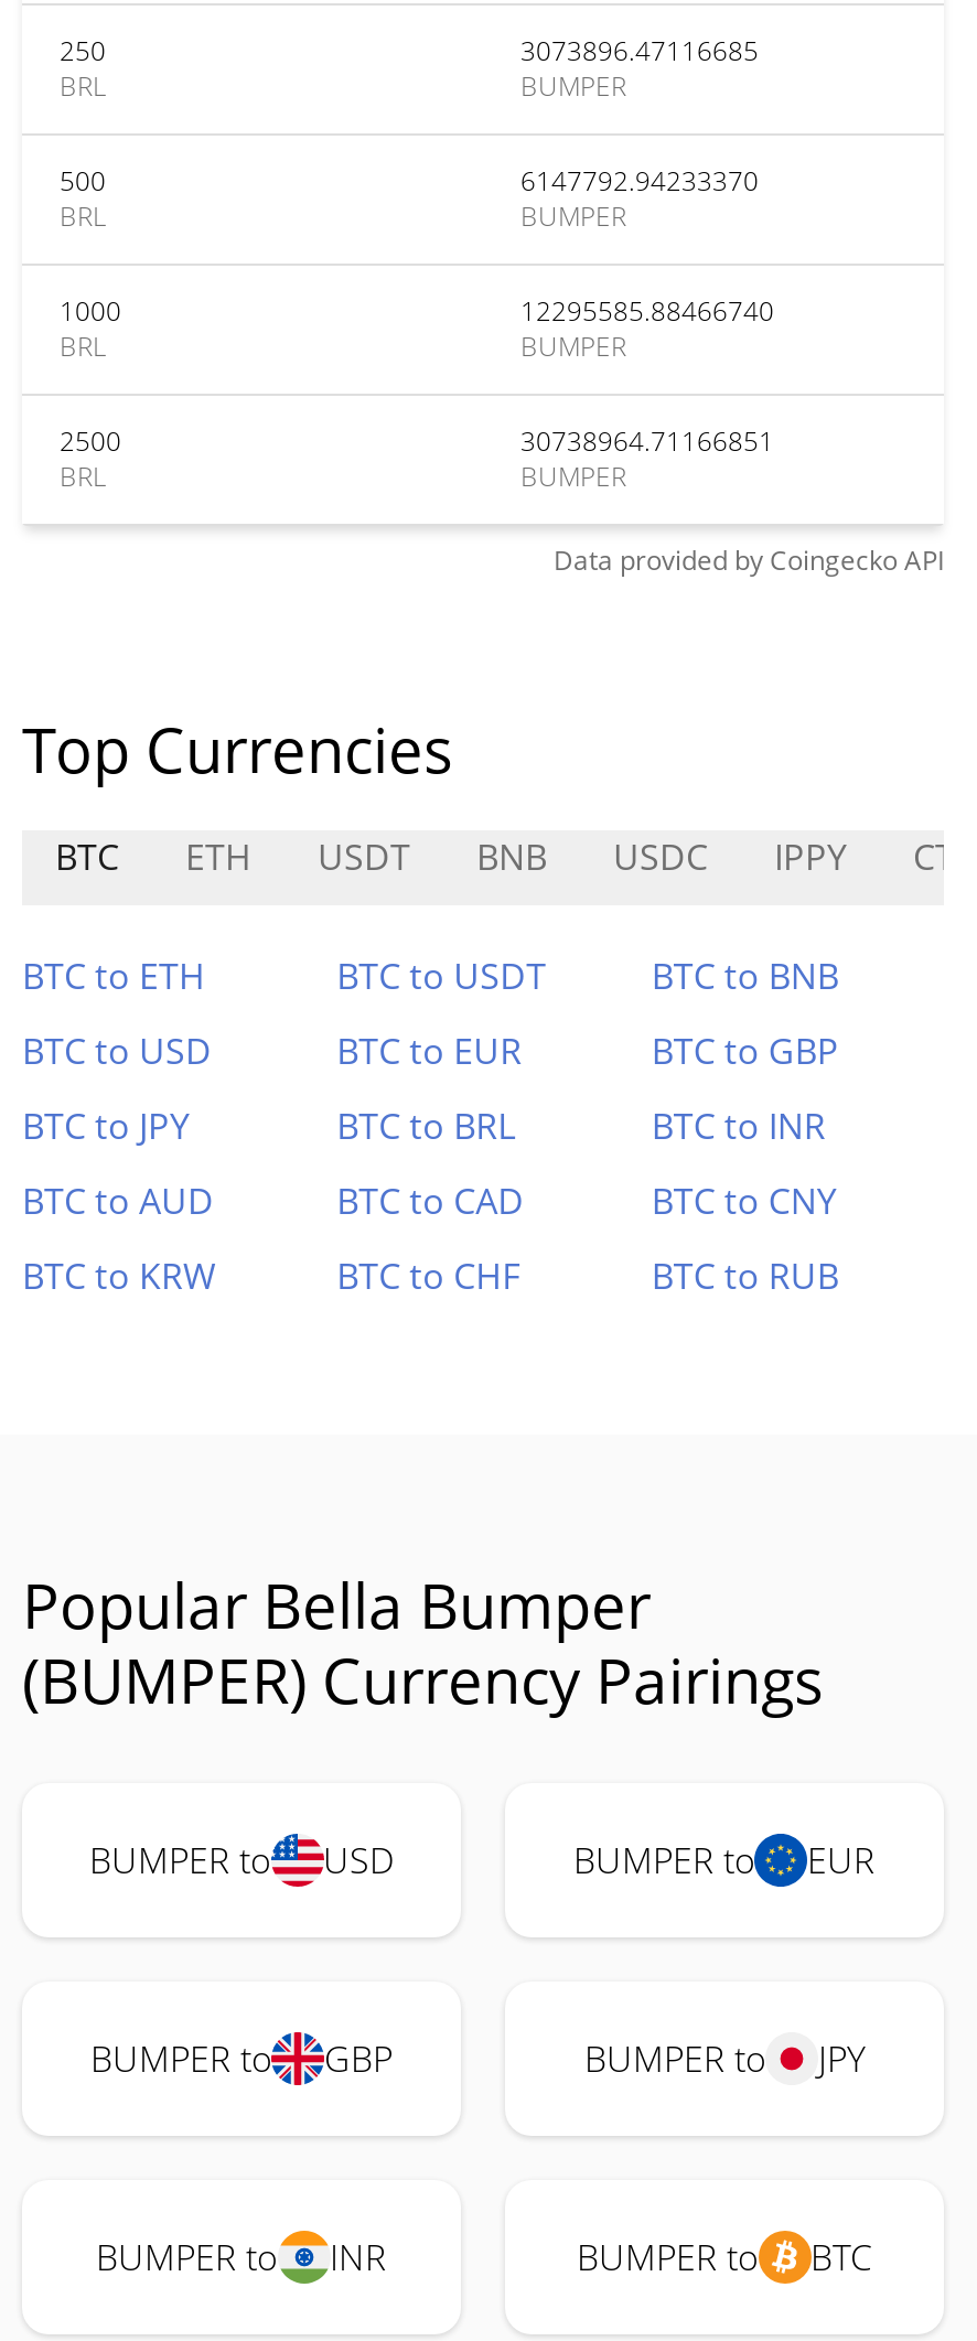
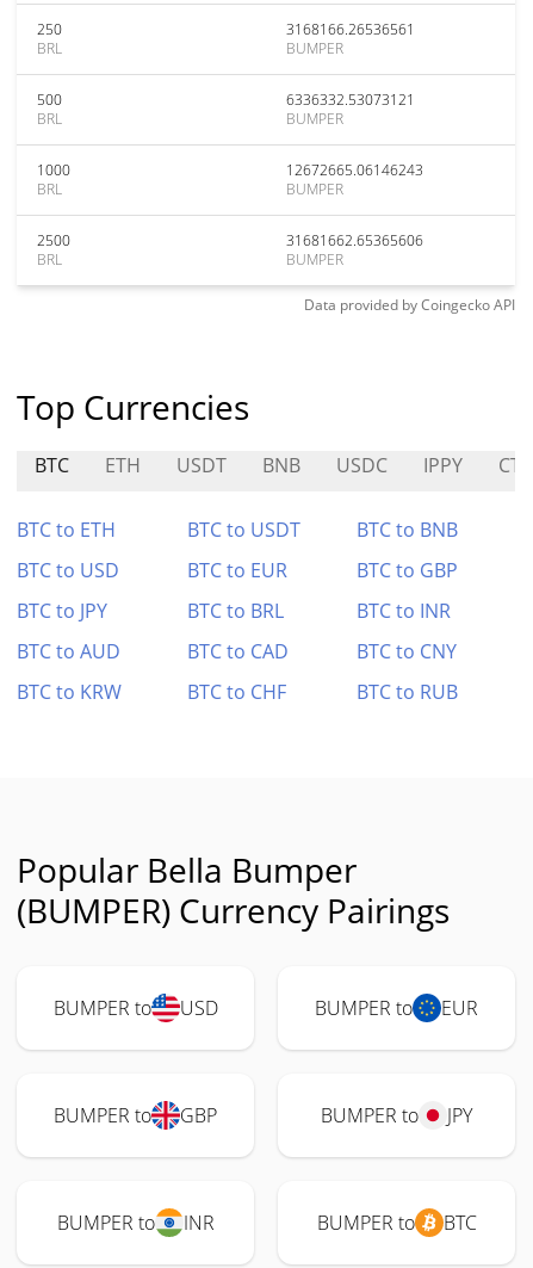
- 3073896.47116685
+ 3168166.26536561

- 6147792.94233370
+ 6336332.53073121

- 12295585.88466740
+ 12672665.06146243

- 30738964.71166851
+ 31681662.65365606
